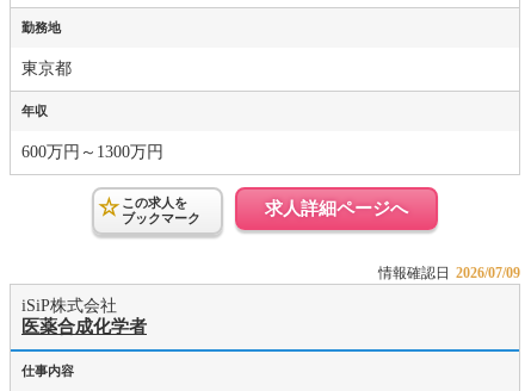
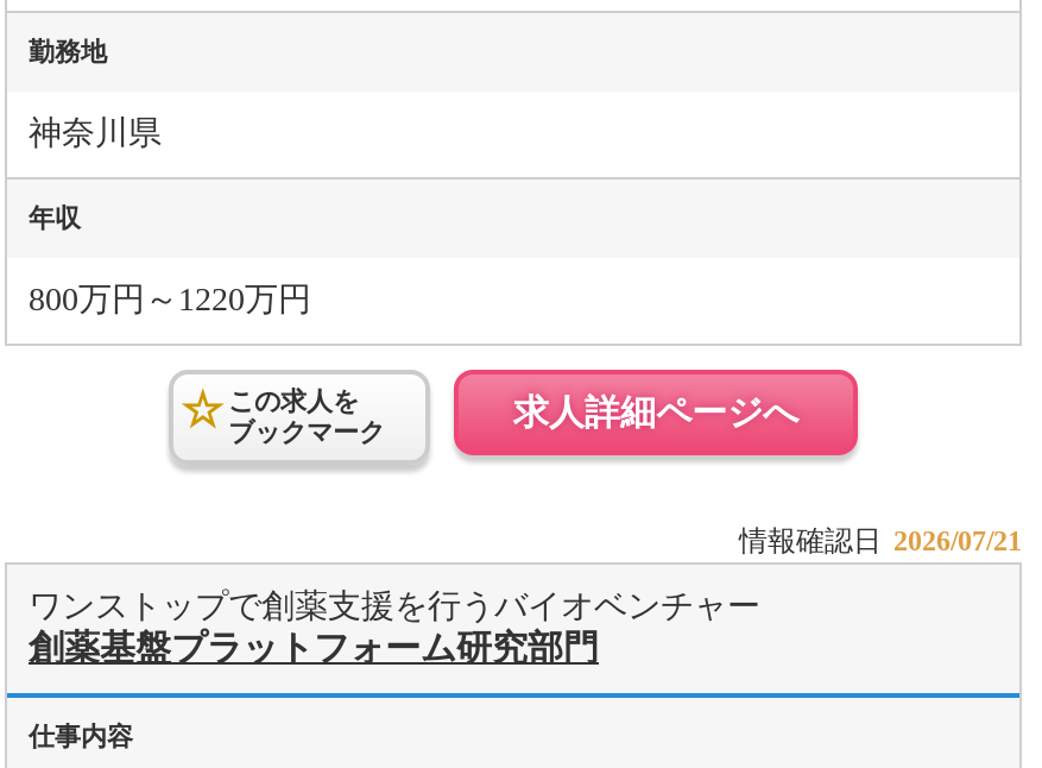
- 東京都
+ 神奈川県

- 600万円～1300万円
+ 800万円～1220万円

- 情報確認日 2026/07/09
+ 情報確認日 2026/07/21

- iSiP株式会社
- 医薬合成化学者
+ ワンストップで創薬支援を行うバイオベンチャー
+ 創薬基盤プラットフォーム研究部門
